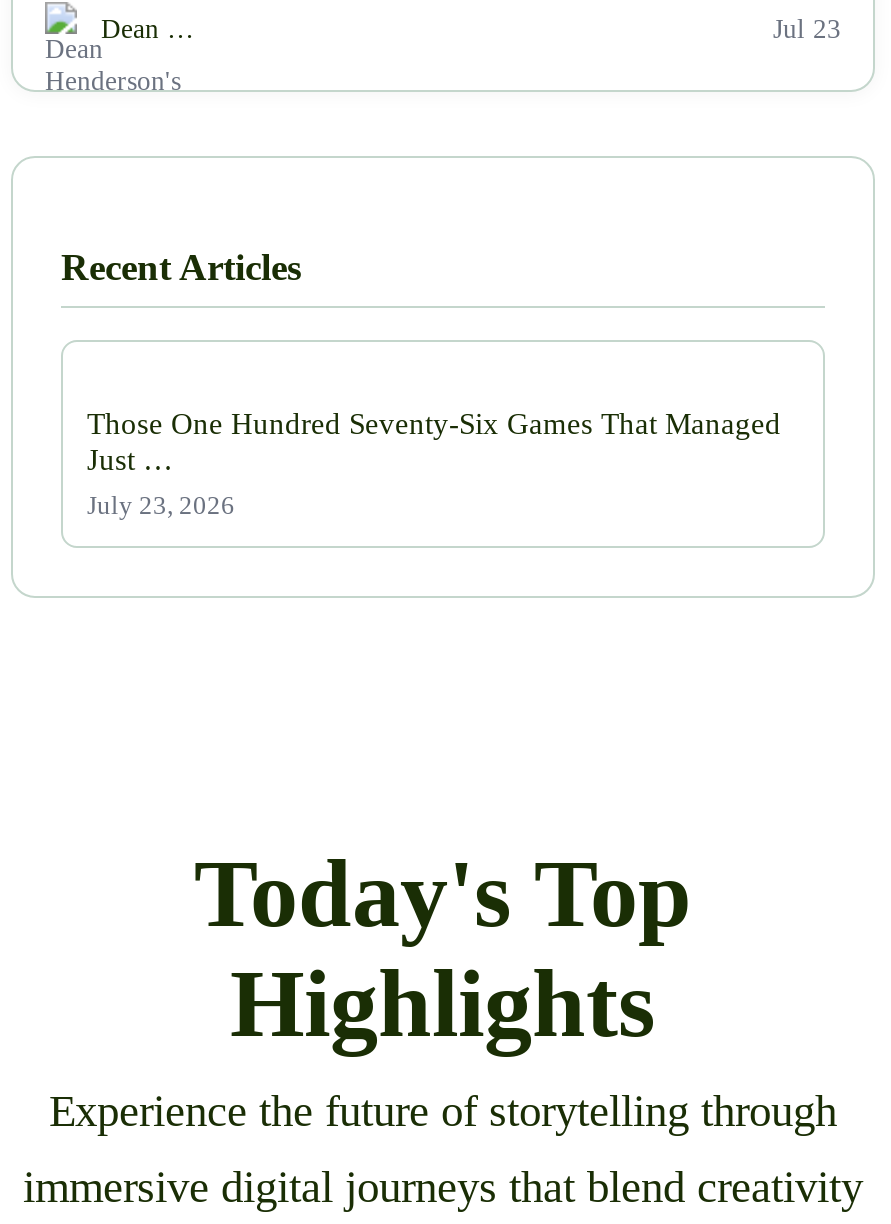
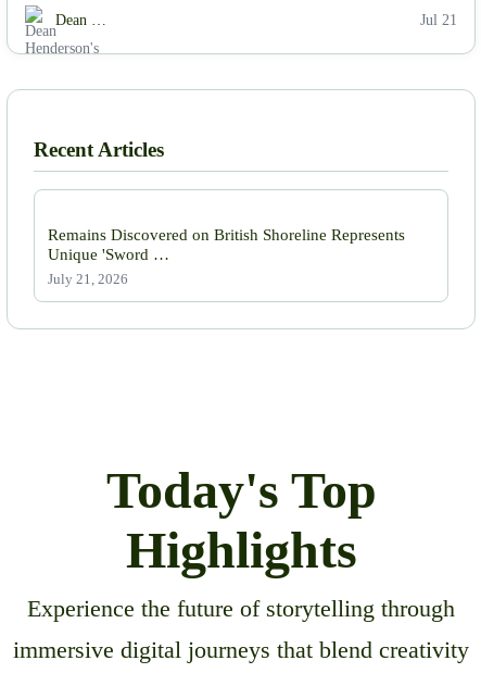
- Jul 23
+ Jul 21

- Those One Hundred Seventy-Six Games That Managed
- Just …
+ Remains Discovered on British Shoreline Represents
+ Unique 'Sword …

- July 23, 2026
+ July 21, 2026
